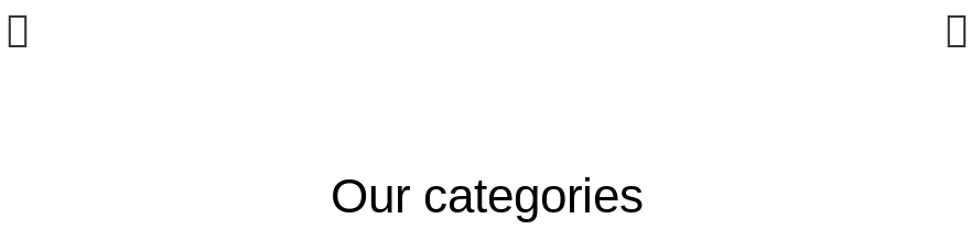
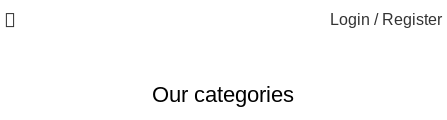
+ Login / Register
